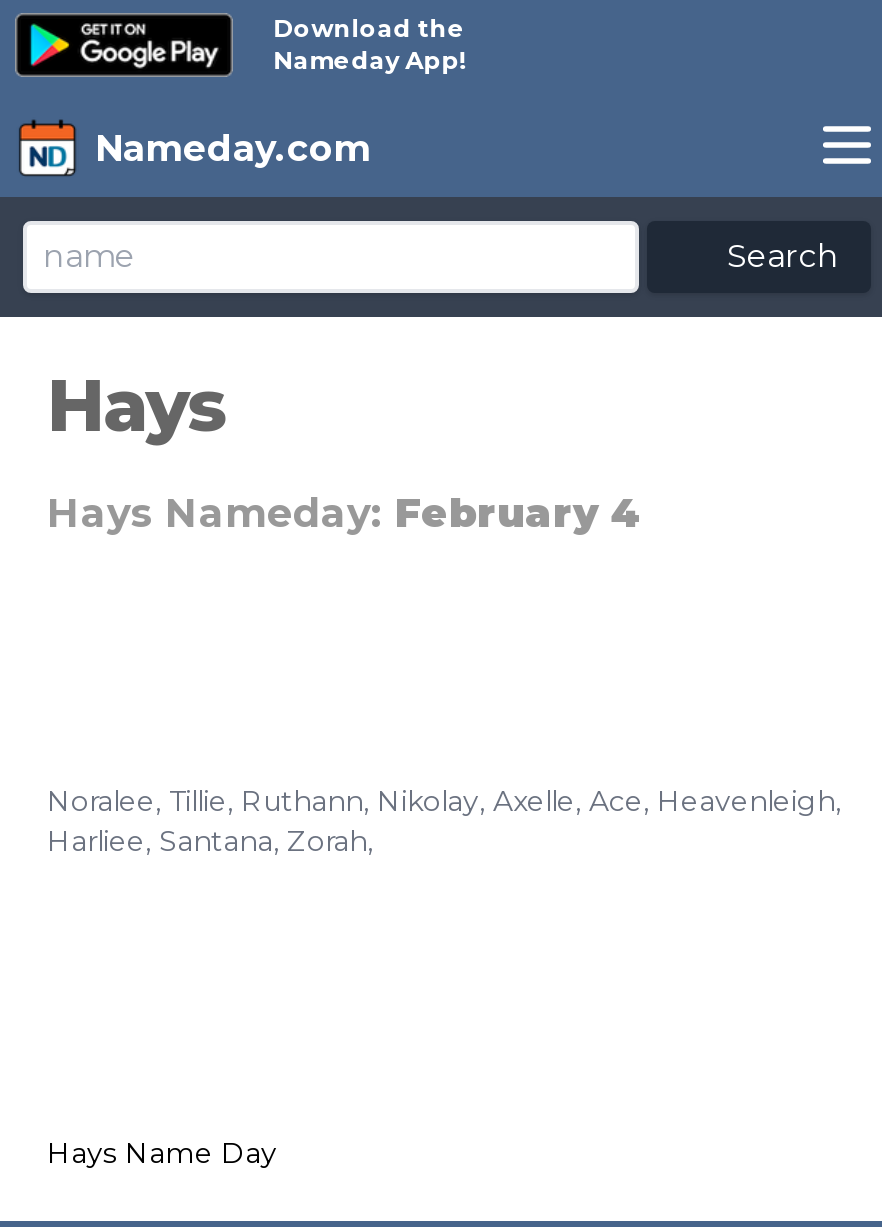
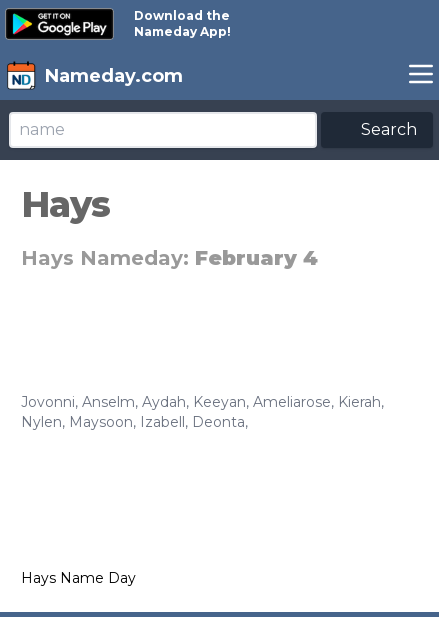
- Noralee, Tillie, Ruthann, Nikolay, Axelle, Ace, Heavenleigh,
- Harliee, Santana, Zorah,
+ Jovonni, Anselm, Aydah, Keeyan, Ameliarose, Kierah,
+ Nylen, Maysoon, Izabell, Deonta,
